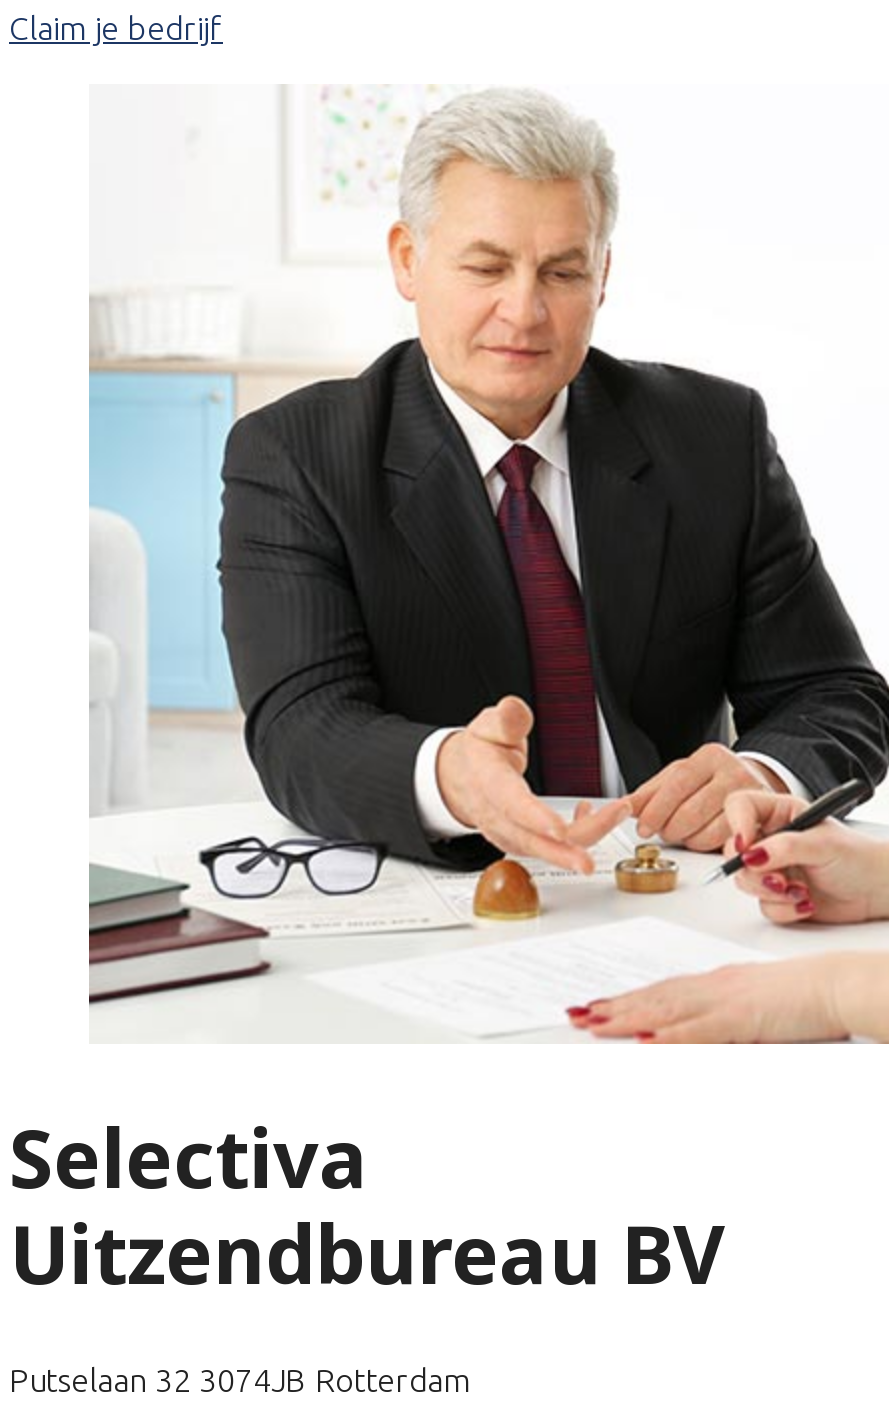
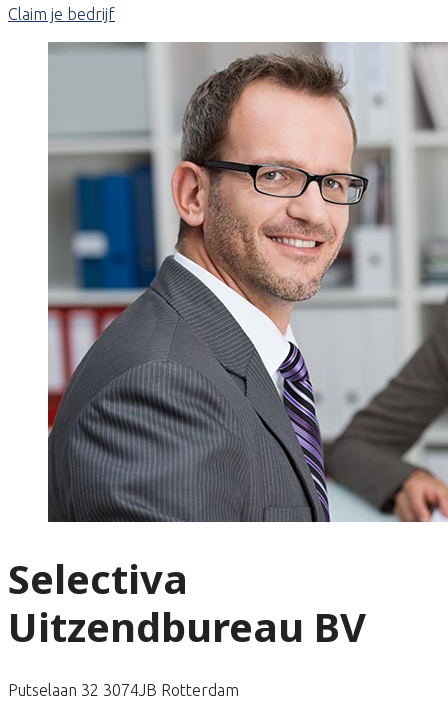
- [image]
+ [image]
